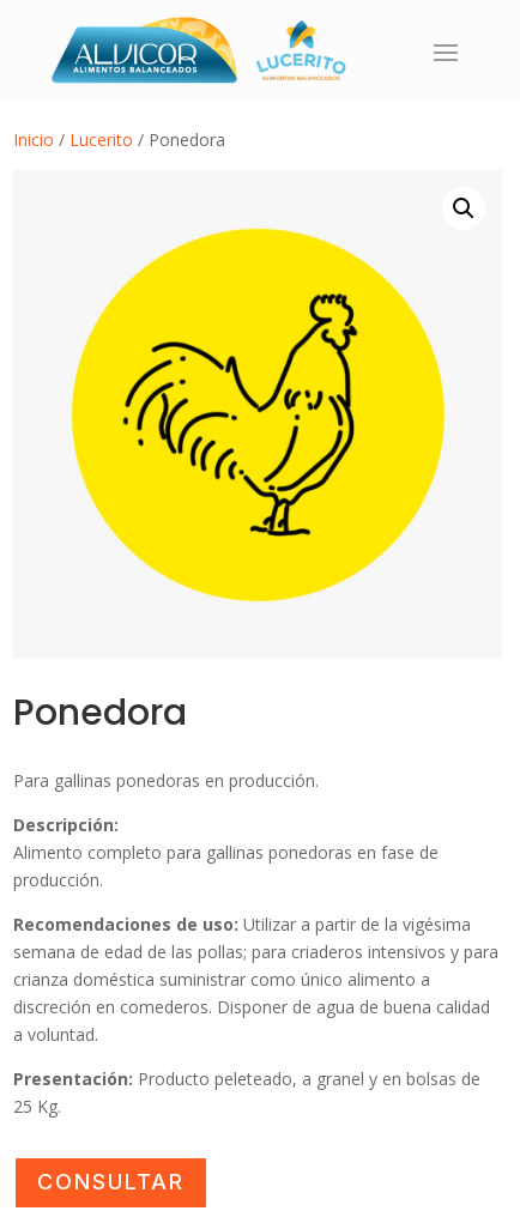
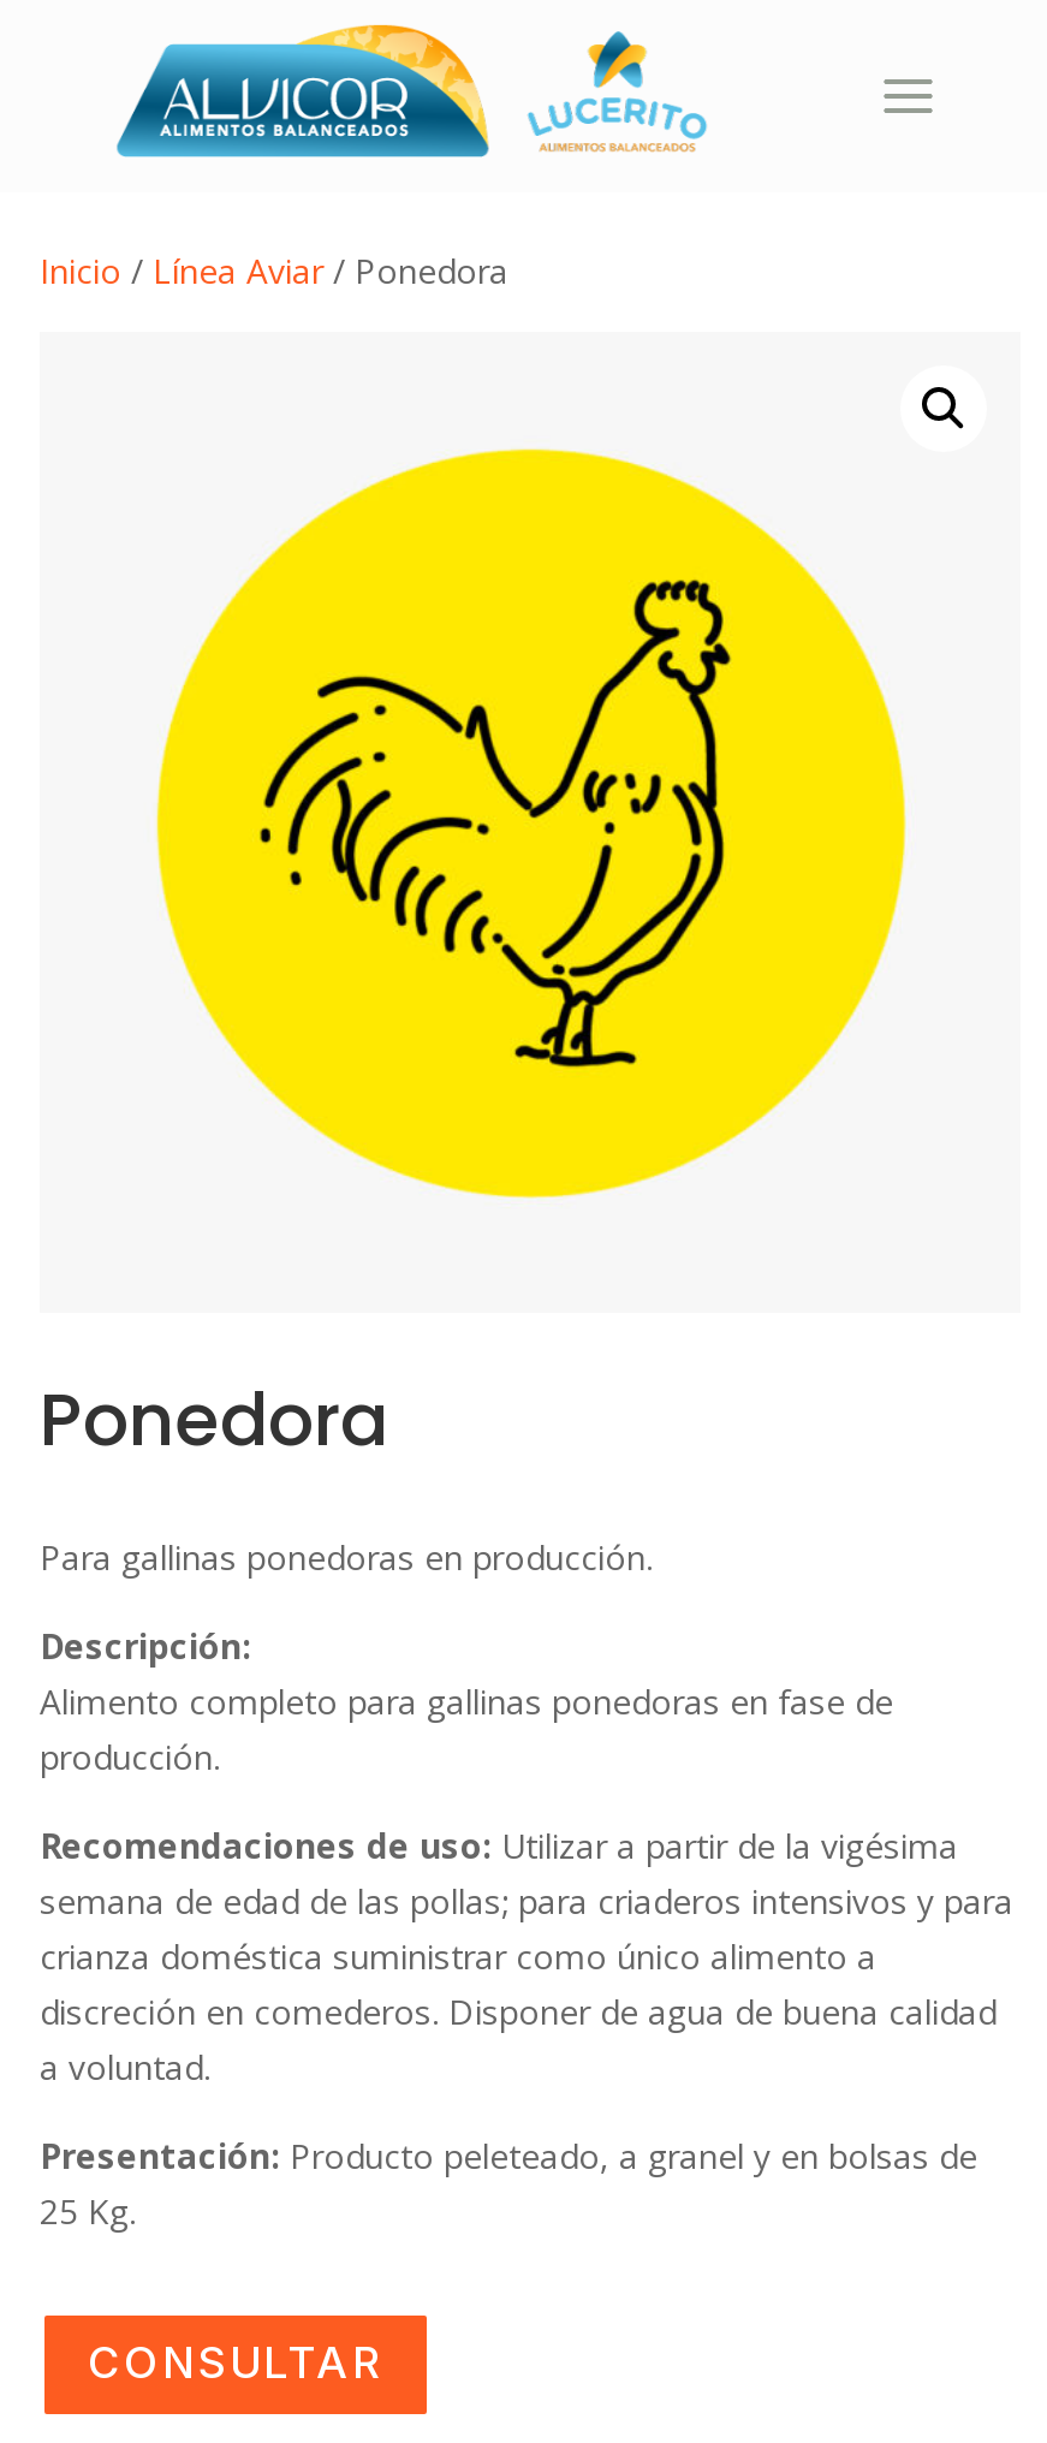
- Inicio / Lucerito / Ponedora
+ Inicio / Línea Aviar / Ponedora
